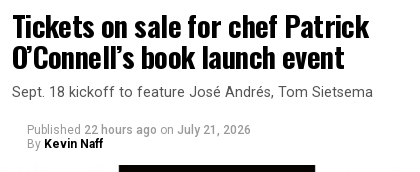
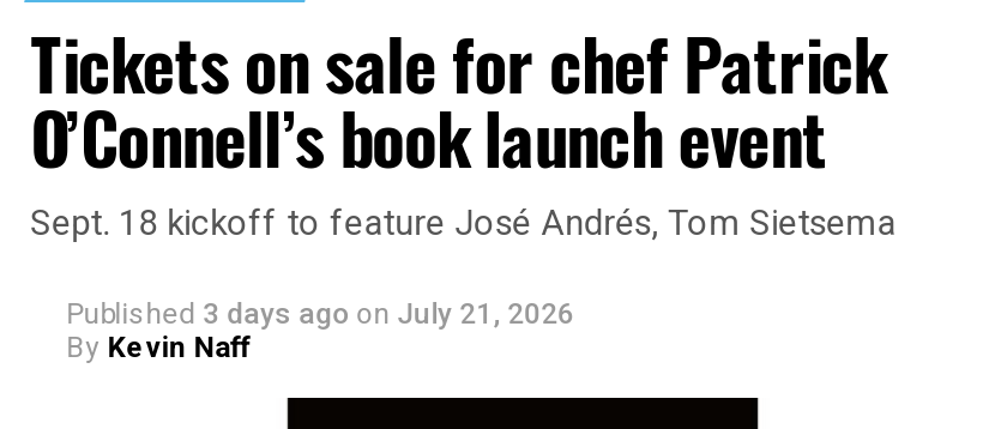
- Published 22 hours ago on July 21, 2026
+ Published 3 days ago on July 21, 2026
